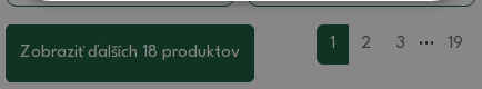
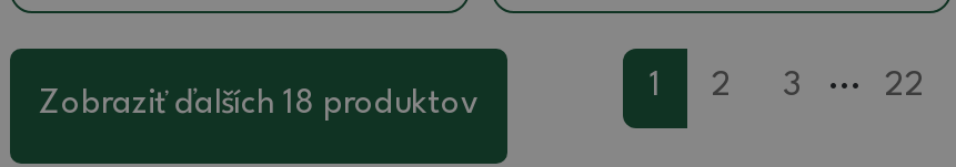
- 19
+ 22
